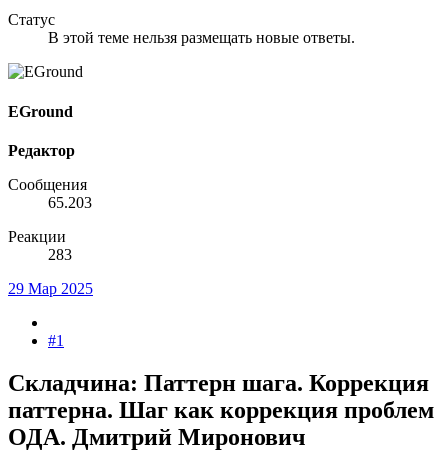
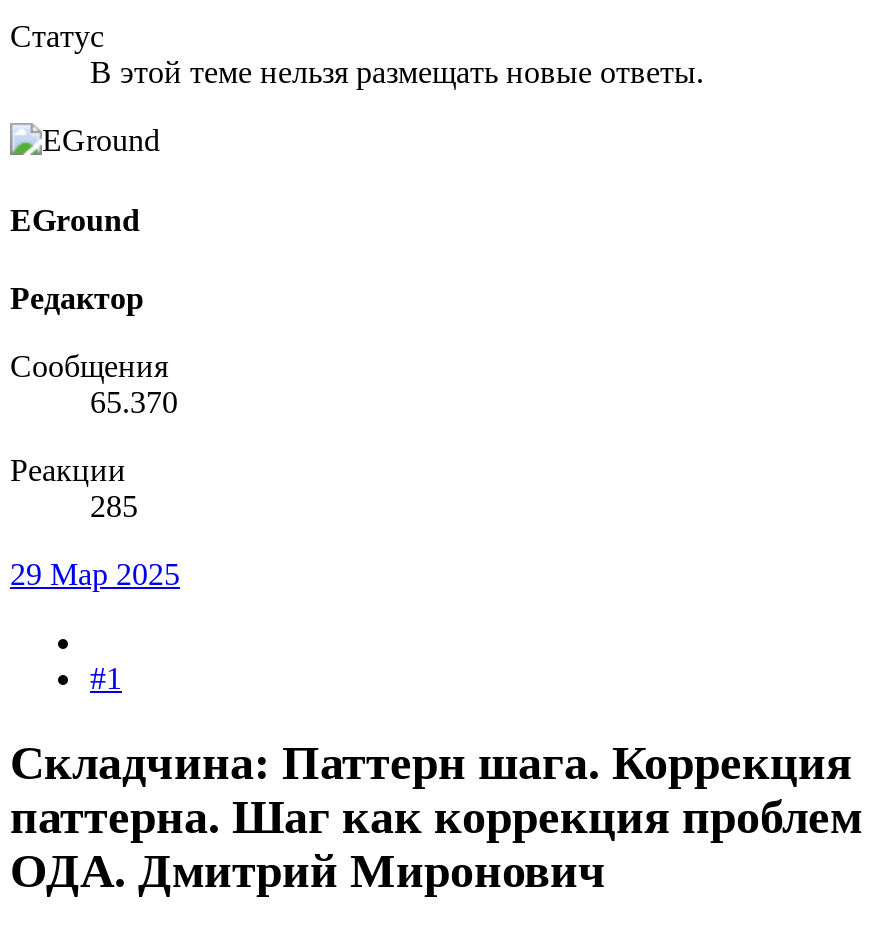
- 65.203
+ 65.370

- 283
+ 285
